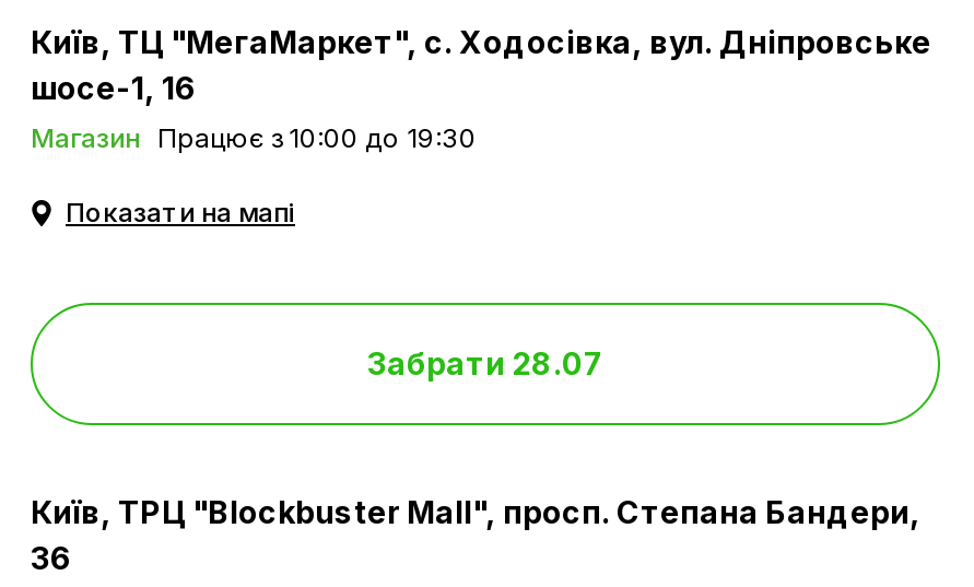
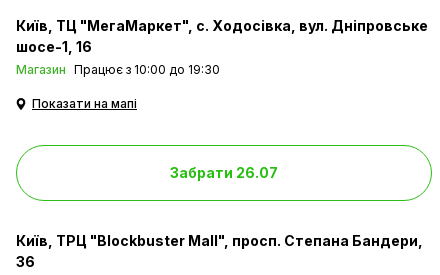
- Забрати 28.07
+ Забрати 26.07
